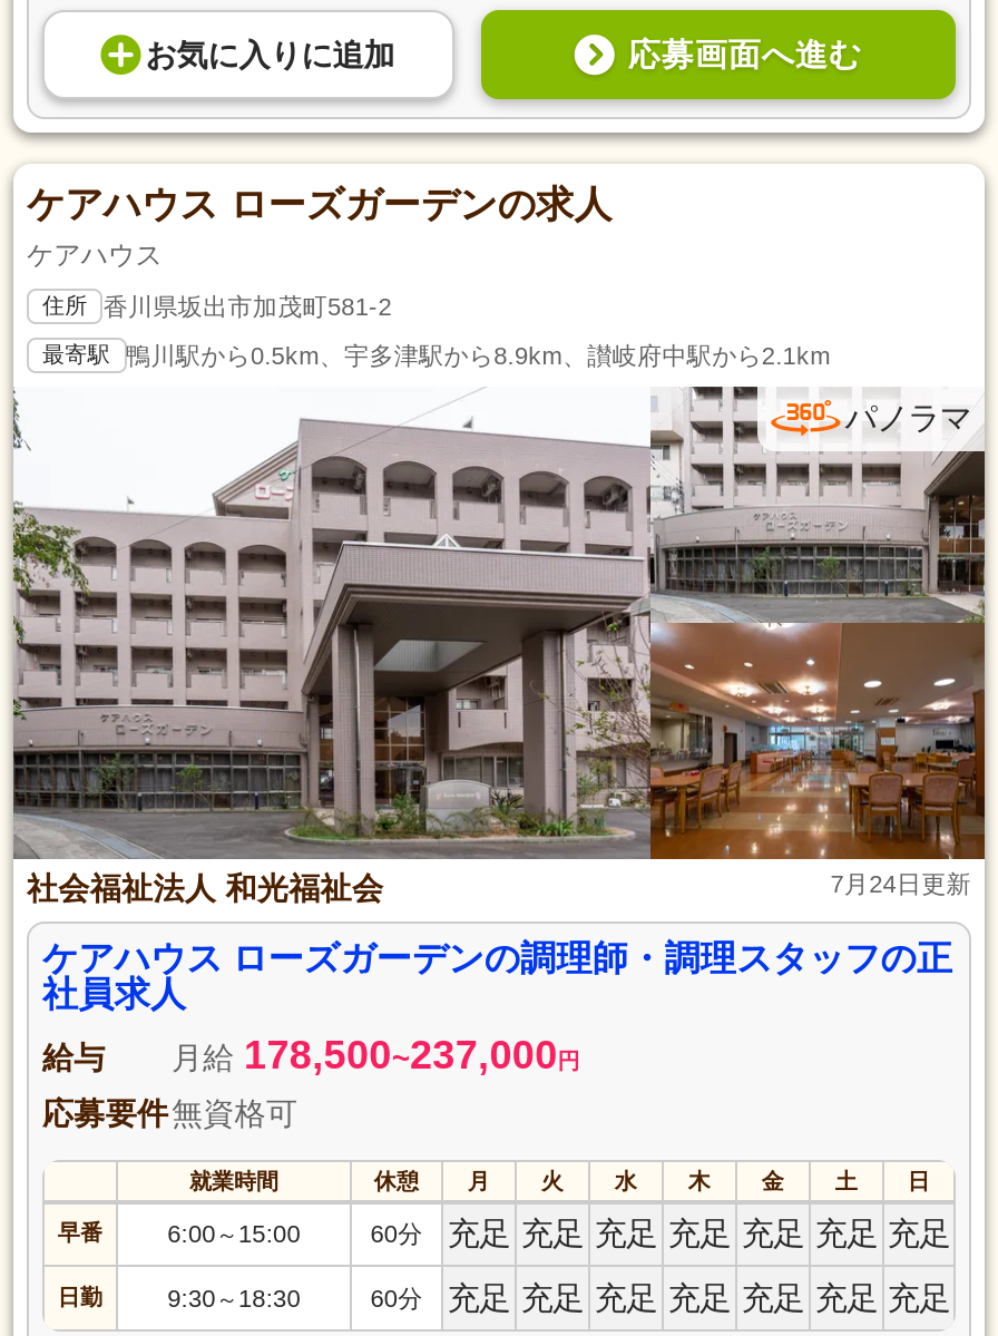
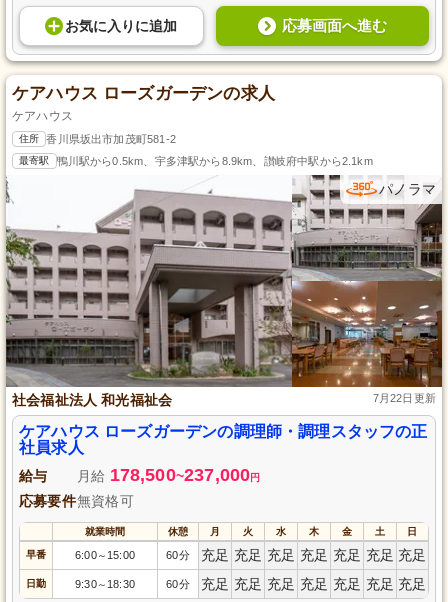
- 7月24日更新
+ 7月22日更新
